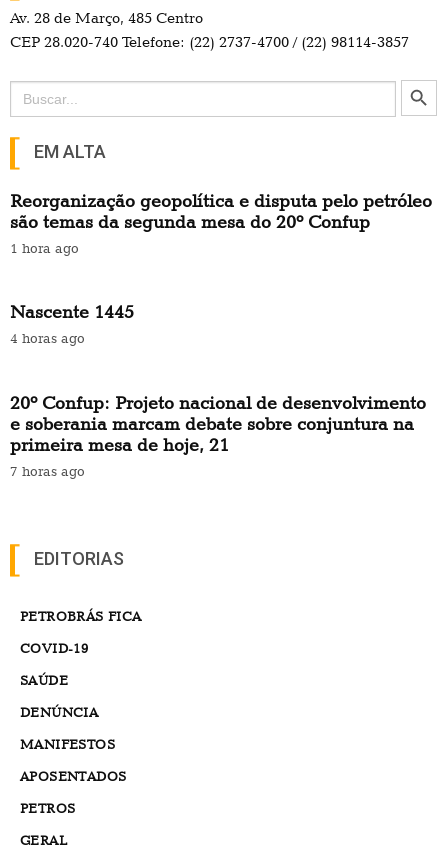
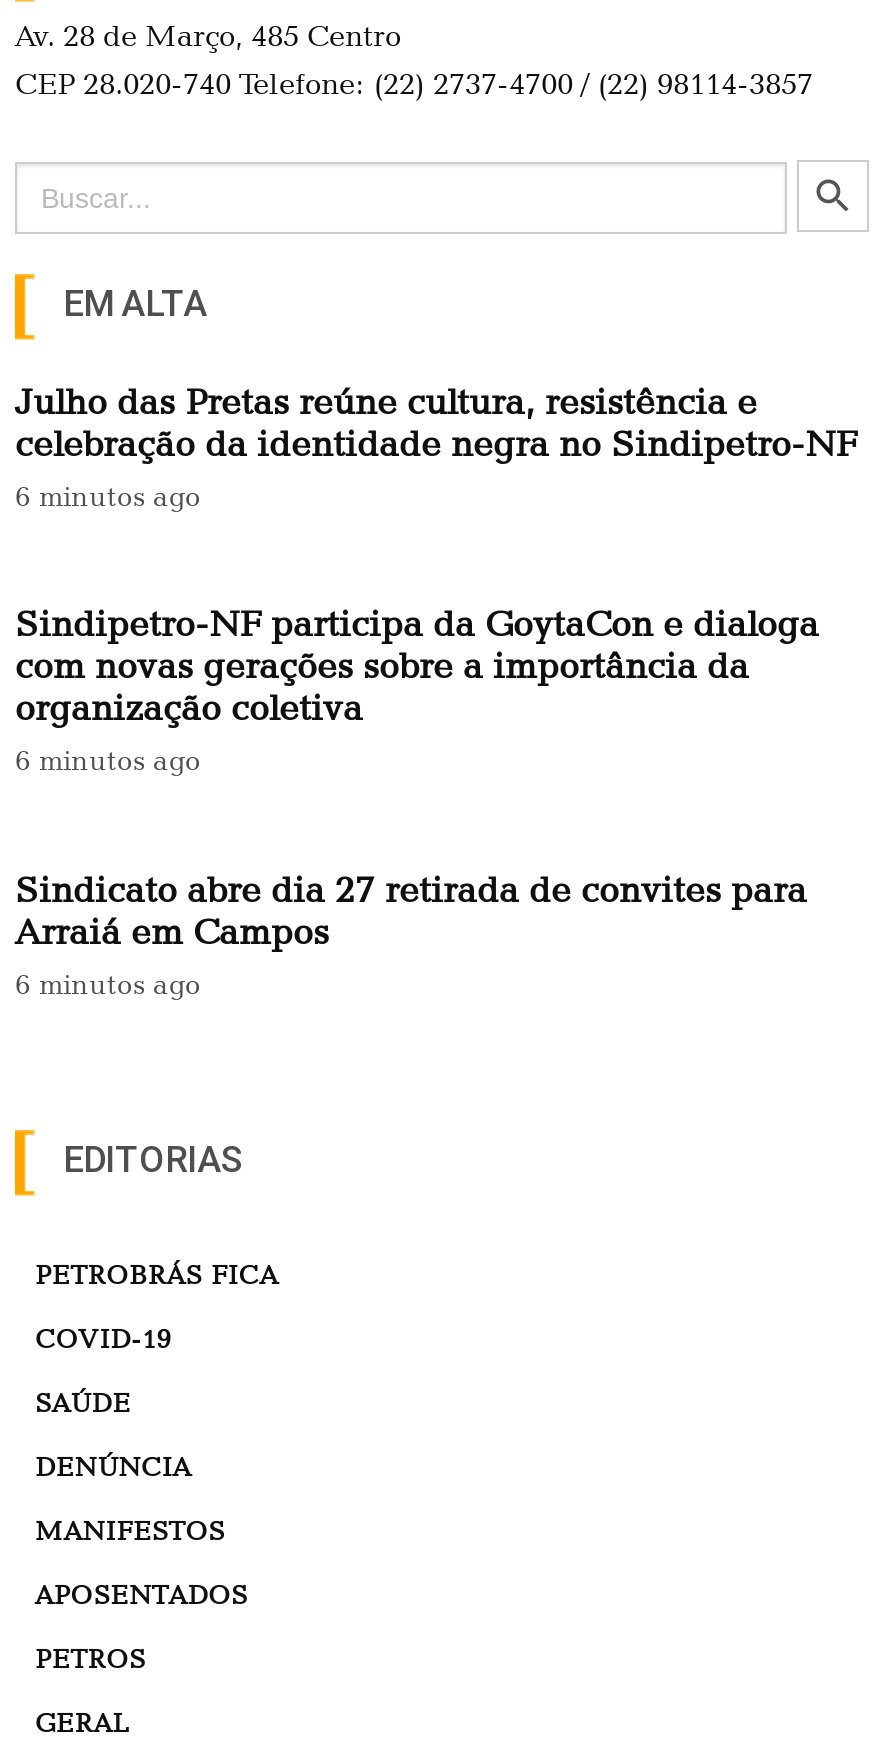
- Reorganização geopolítica e disputa pelo petróleo
- são temas da segunda mesa do 20º Confup
- 1 hora ago
+ Julho das Pretas reúne cultura, resistência e
+ celebração da identidade negra no Sindipetro-NF
+ 6 minutos ago

- Nascente 1445
- 4 horas ago
+ Sindipetro-NF participa da GoytaCon e dialoga
+ com novas gerações sobre a importância da
+ organização coletiva
+ 6 minutos ago

- 20º Confup: Projeto nacional de desenvolvimento
- e soberania marcam debate sobre conjuntura na
- primeira mesa de hoje, 21
- 7 horas ago
+ Sindicato abre dia 27 retirada de convites para
+ Arraiá em Campos
+ 6 minutos ago
